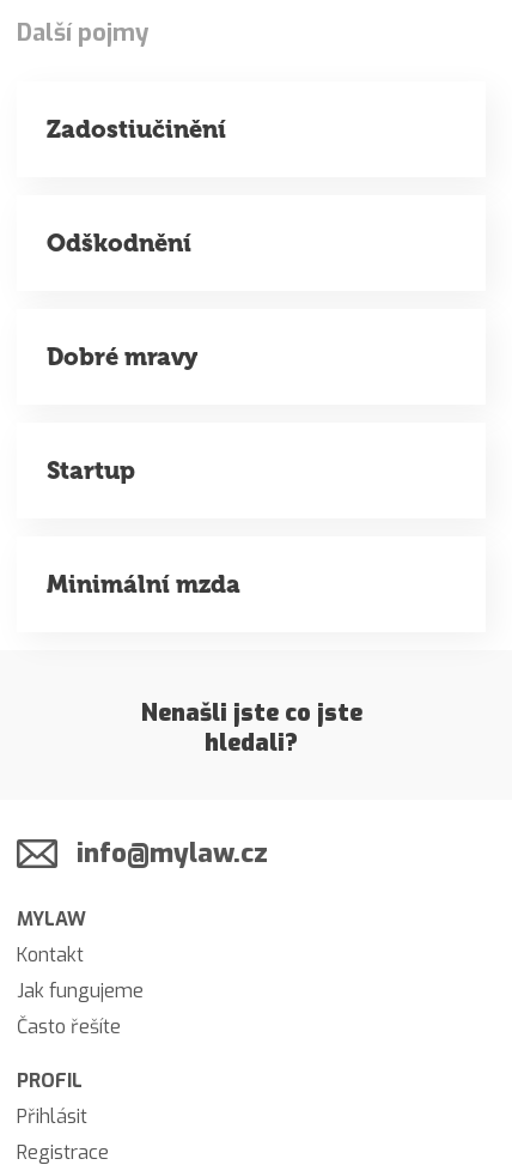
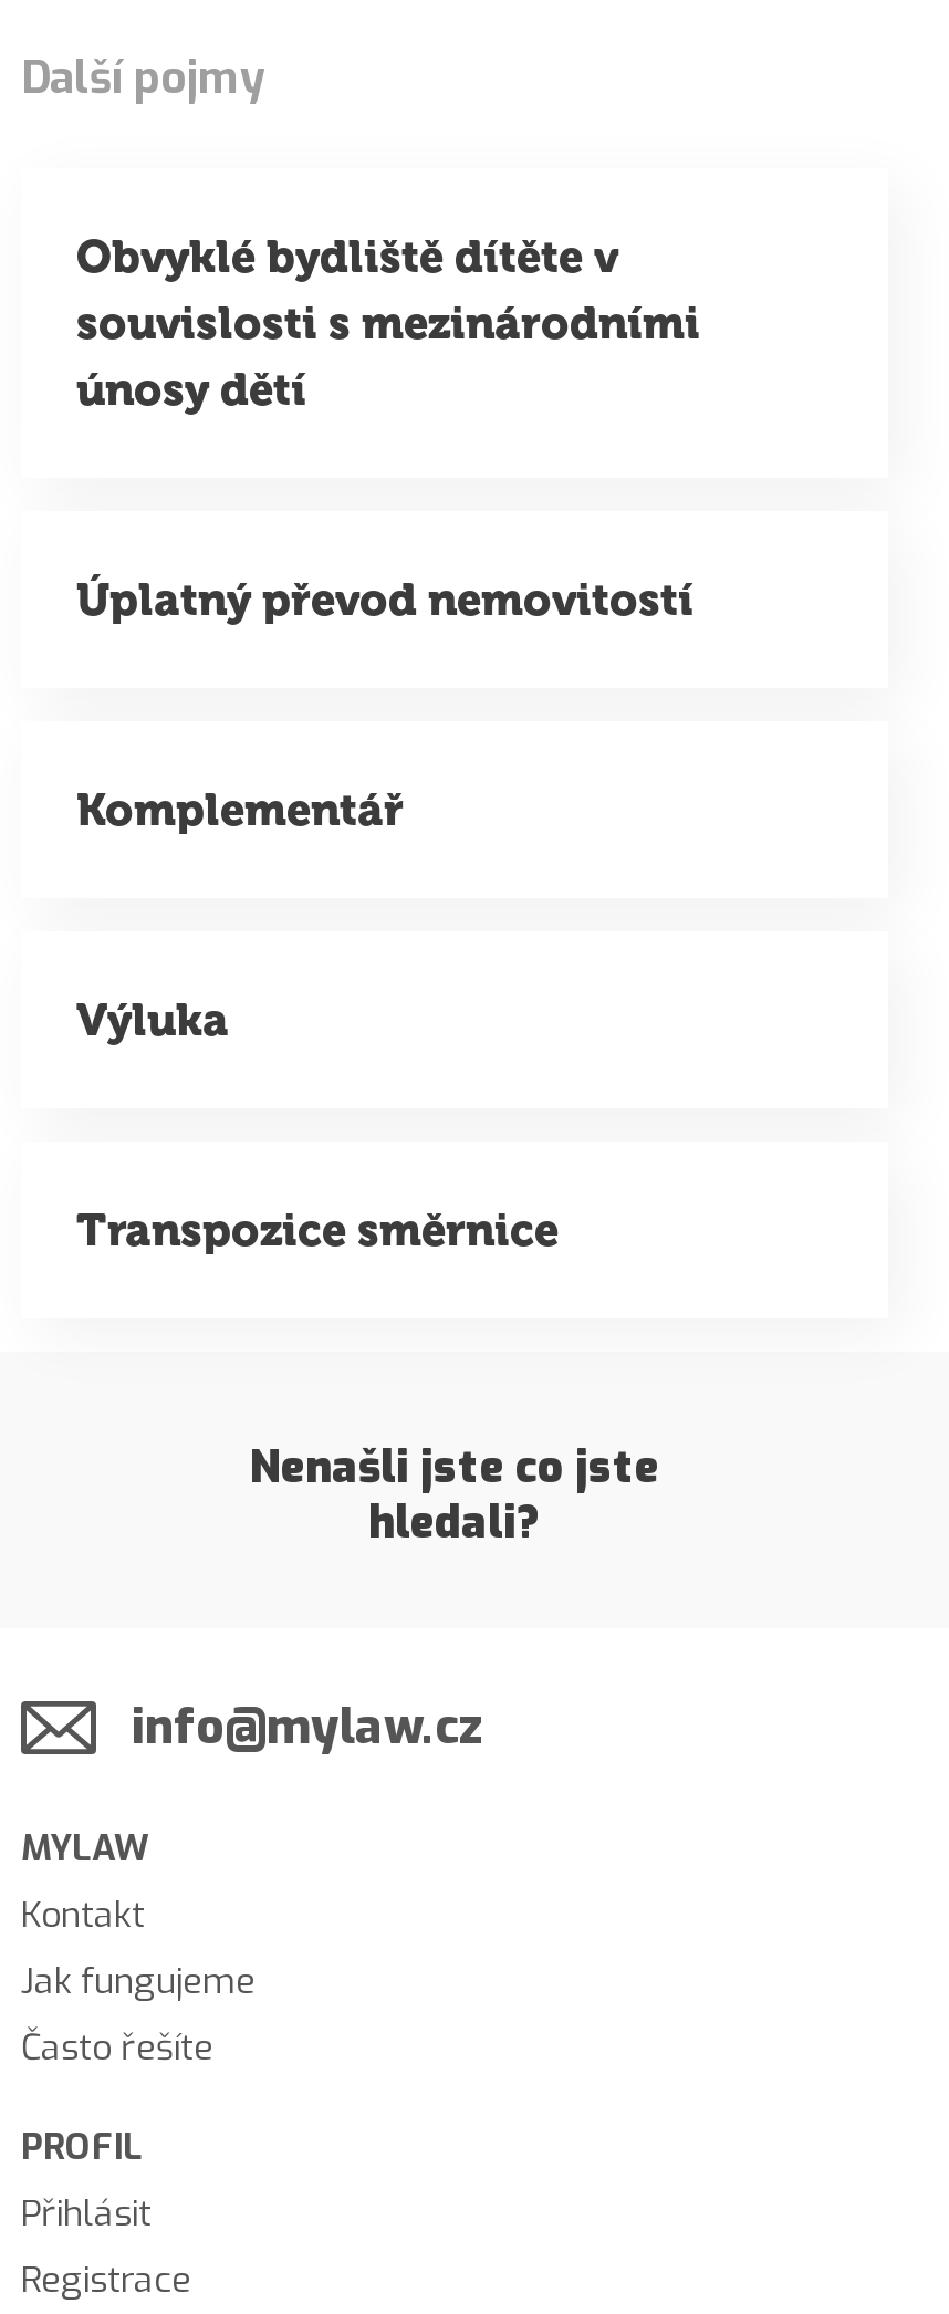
- Zadostiučinění
+ Obvyklé bydliště dítěte v
+ souvislosti s mezinárodními
+ únosy dětí

- Odškodnění
+ Úplatný převod nemovitostí

- Dobré mravy
+ Komplementář

- Startup
+ Výluka

- Minimální mzda
+ Transpozice směrnice
